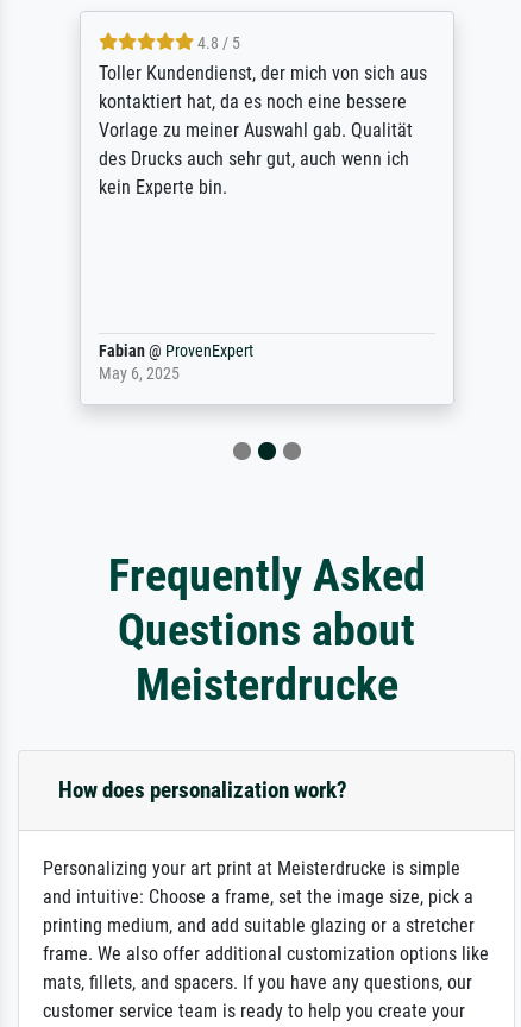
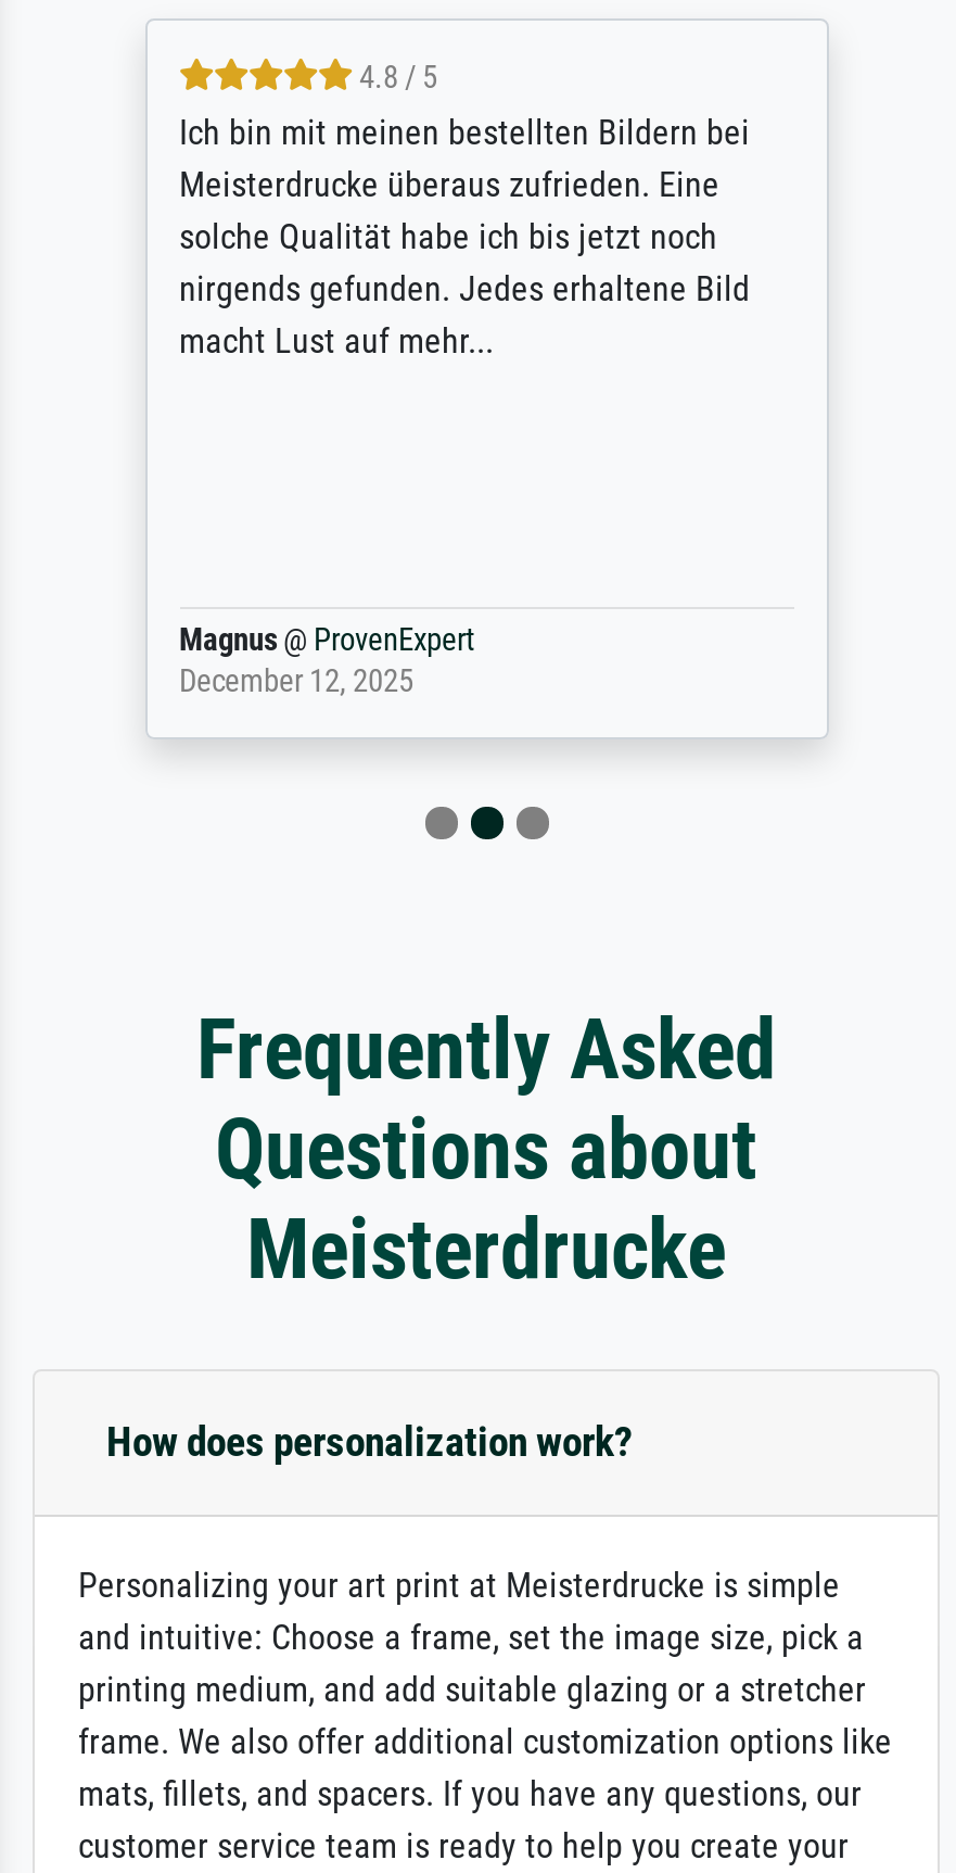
- Toller Kundendienst, der mich von sich aus
- kontaktiert hat, da es noch eine bessere
- Vorlage zu meiner Auswahl gab. Qualität
- des Drucks auch sehr gut, auch wenn ich
- kein Experte bin.
+ Ich bin mit meinen bestellten Bildern bei
+ Meisterdrucke überaus zufrieden. Eine
+ solche Qualität habe ich bis jetzt noch
+ nirgends gefunden. Jedes erhaltene Bild
+ macht Lust auf mehr...

- Fabian @ ProvenExpert
- May 6, 2025
+ Magnus @ ProvenExpert
+ December 12, 2025
